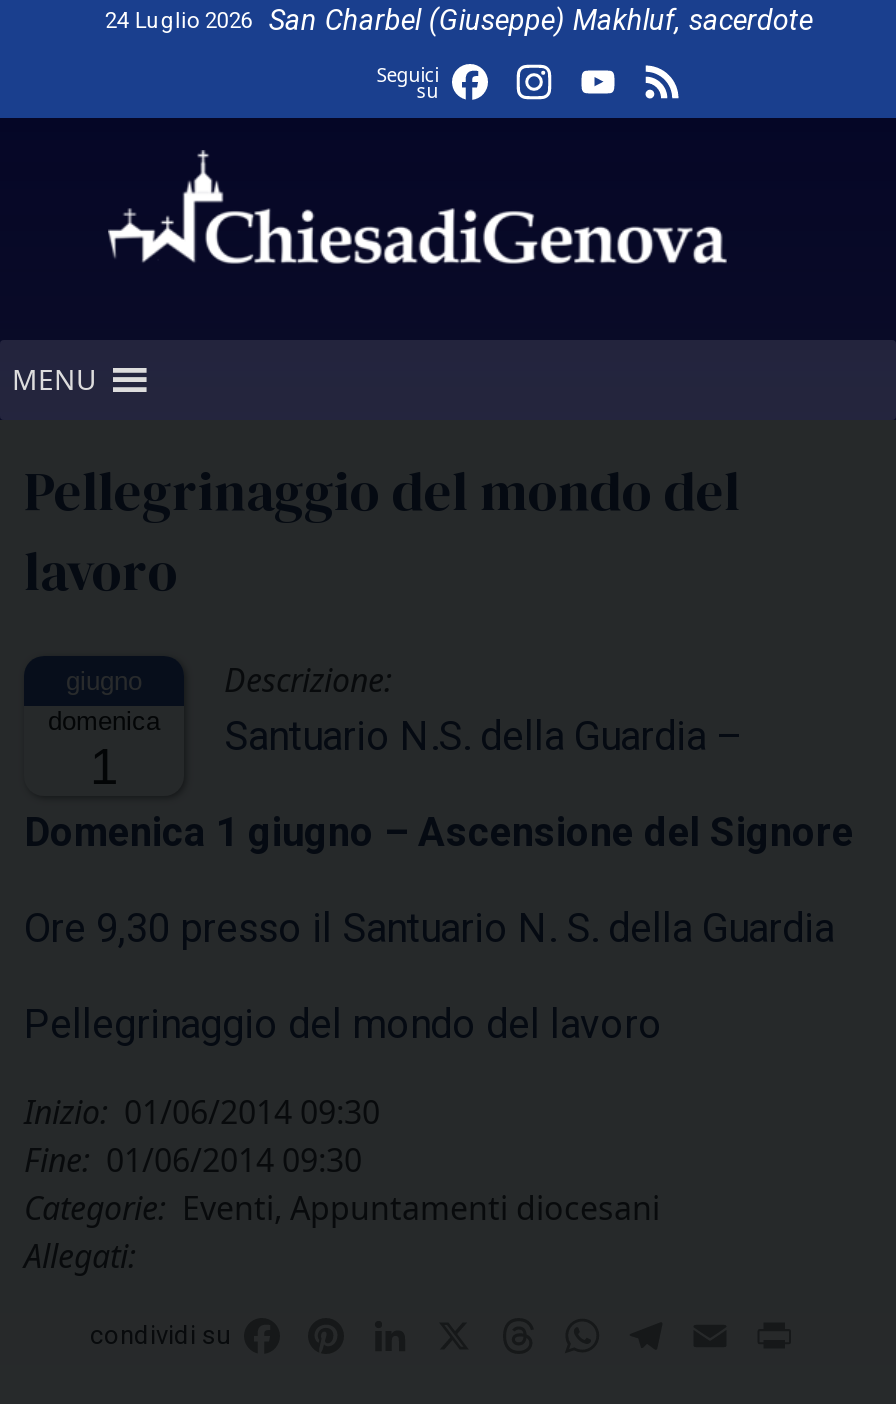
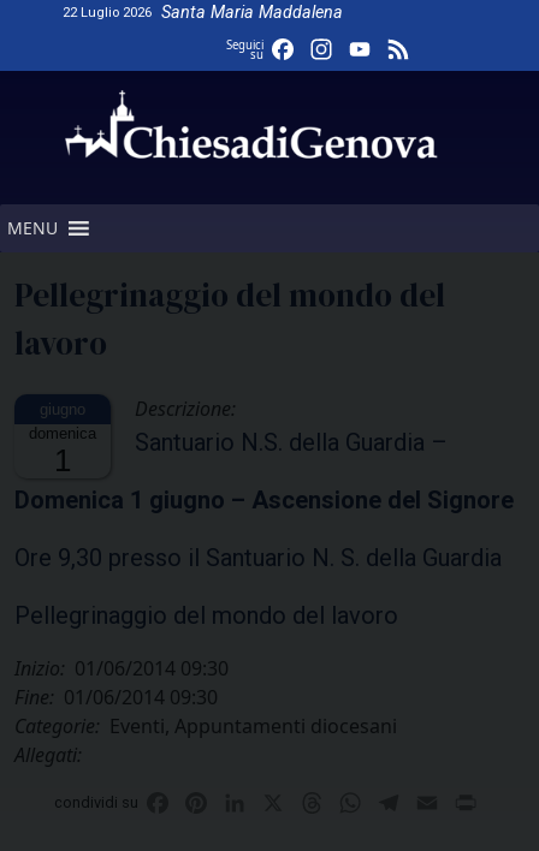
- 24 Luglio 2026
- San Charbel (Giuseppe) Makhluf, sacerdote
+ 22 Luglio 2026
+ Santa Maria Maddalena
